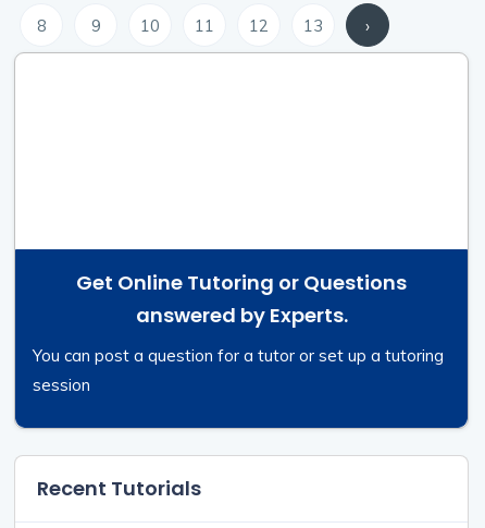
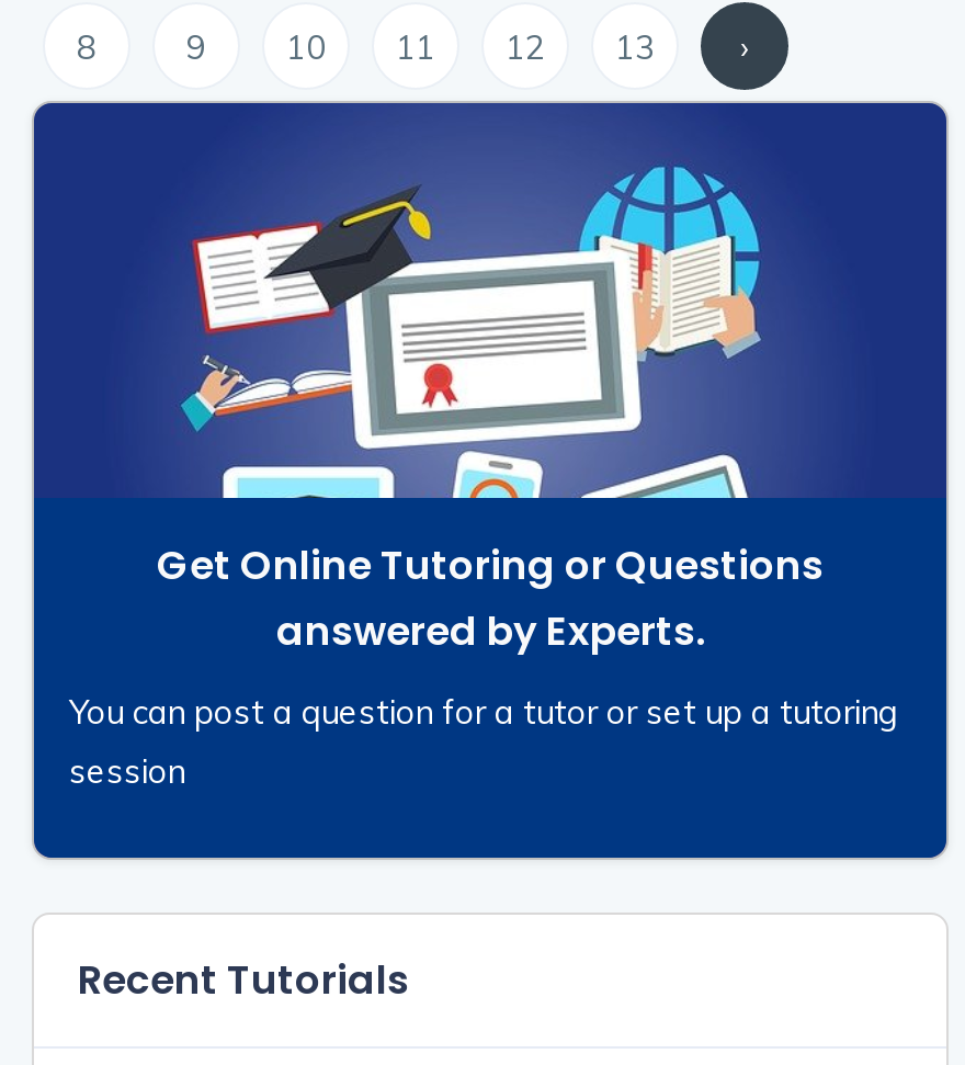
+ [image]
